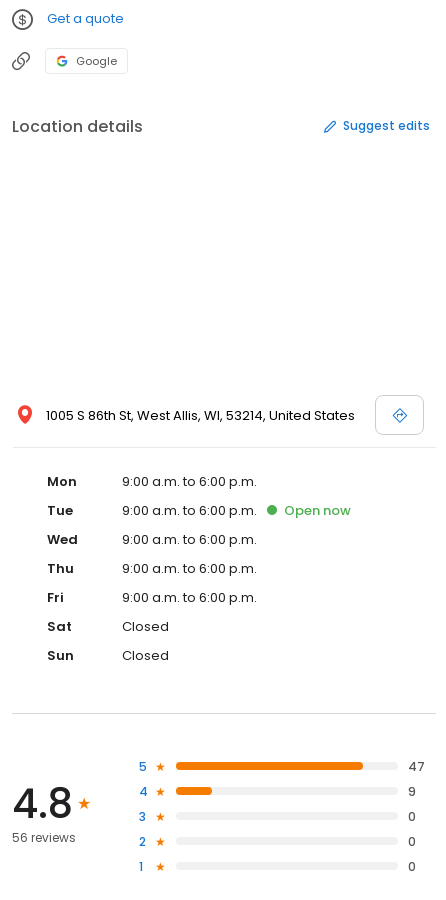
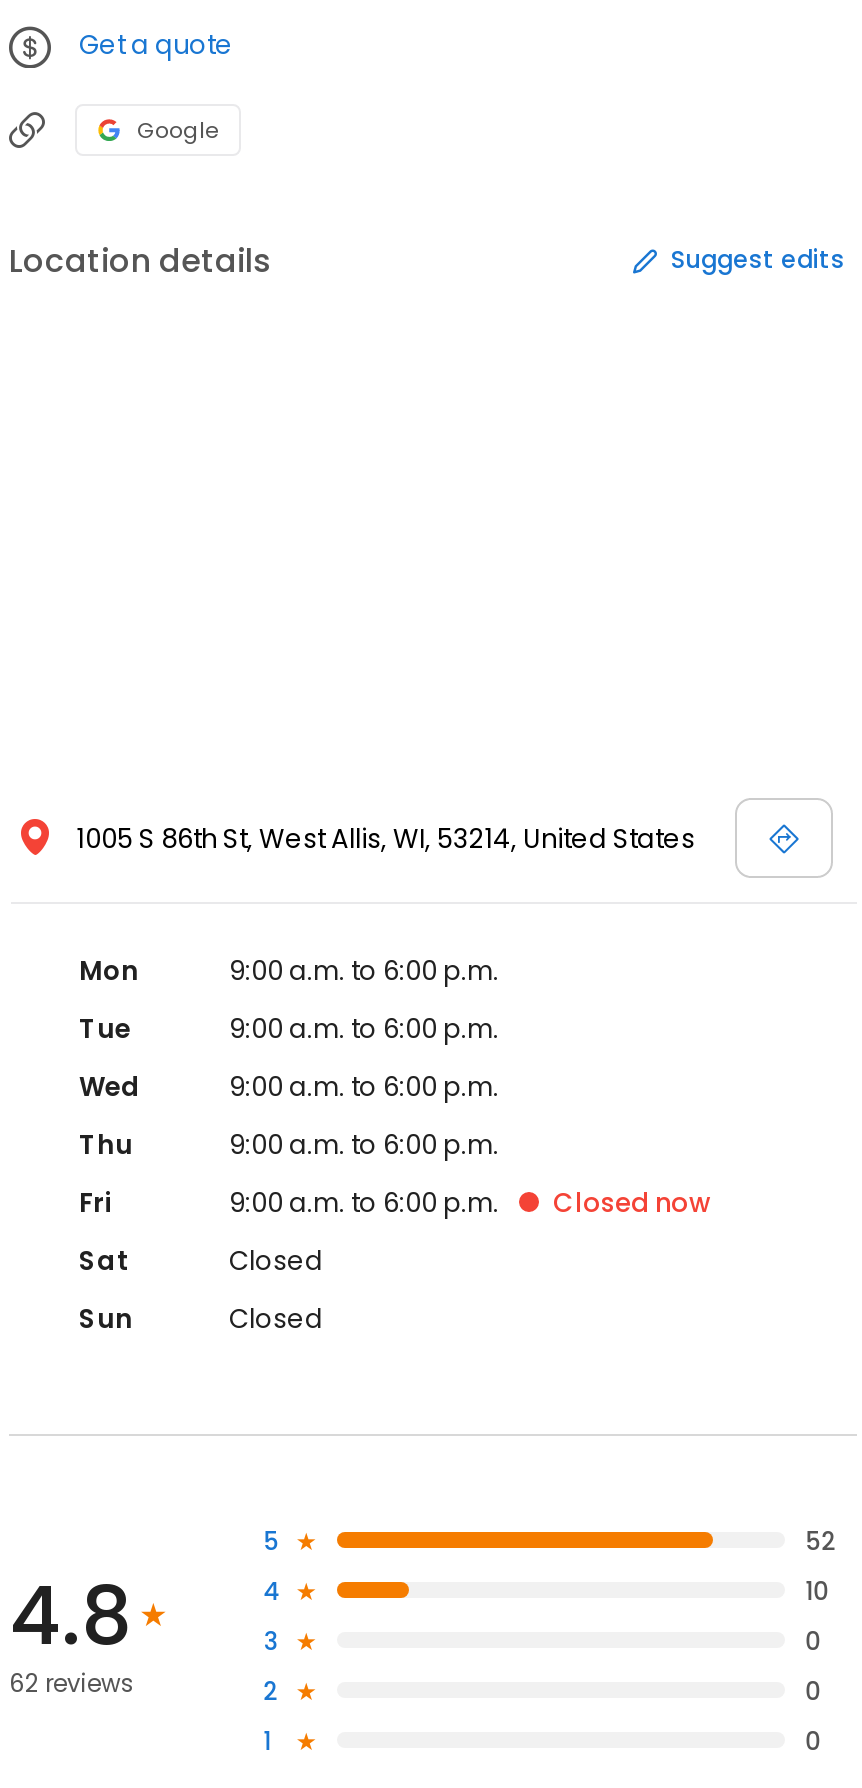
- Open now

+ Closed now

- 47
+ 52

- 9
+ 10

- 56 reviews
+ 62 reviews
